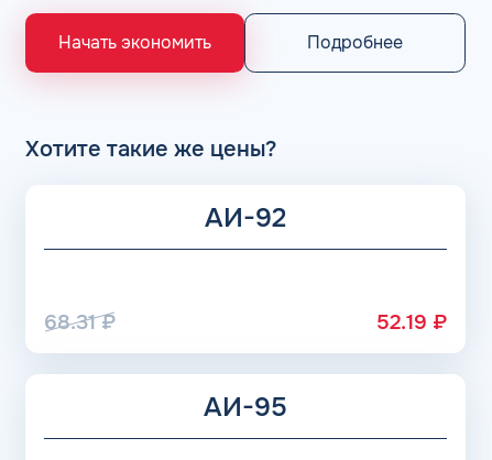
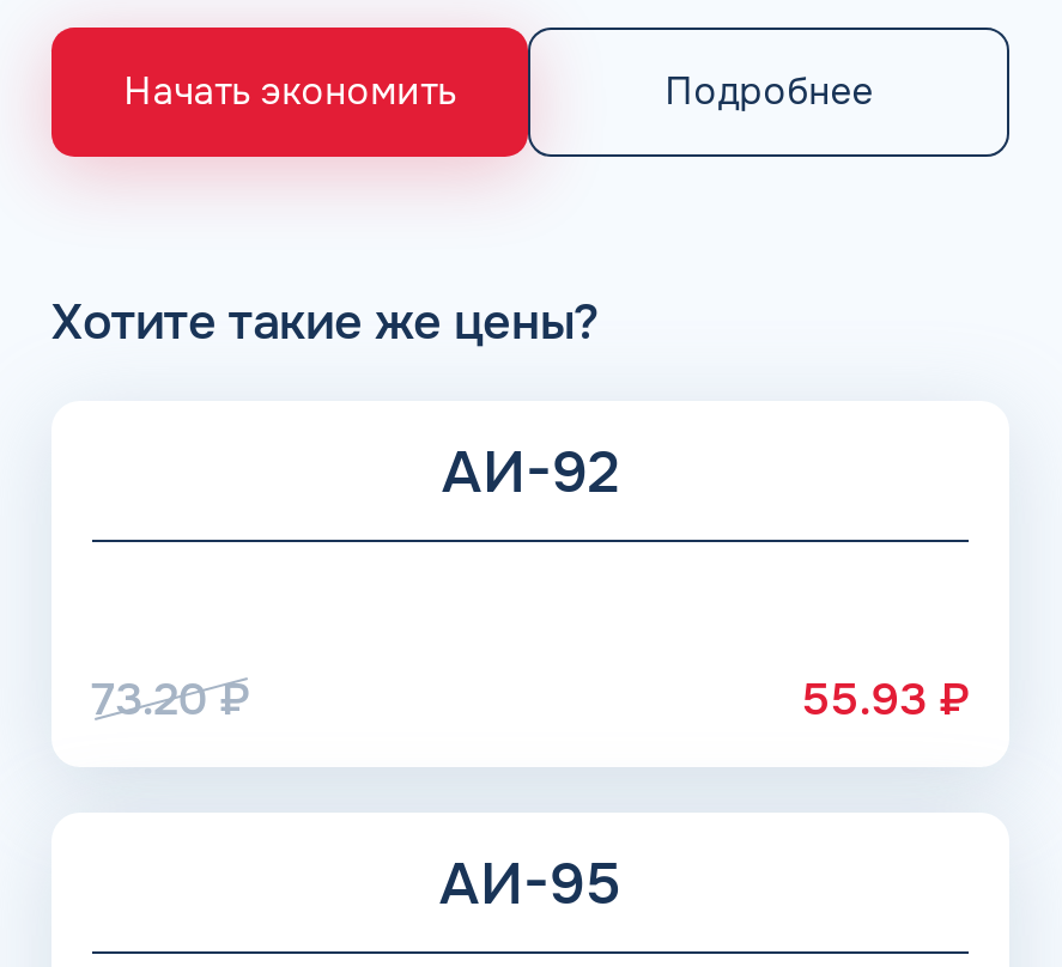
- 68.31₽
+ 73.20₽

- 52.19 ₽
+ 55.93 ₽
